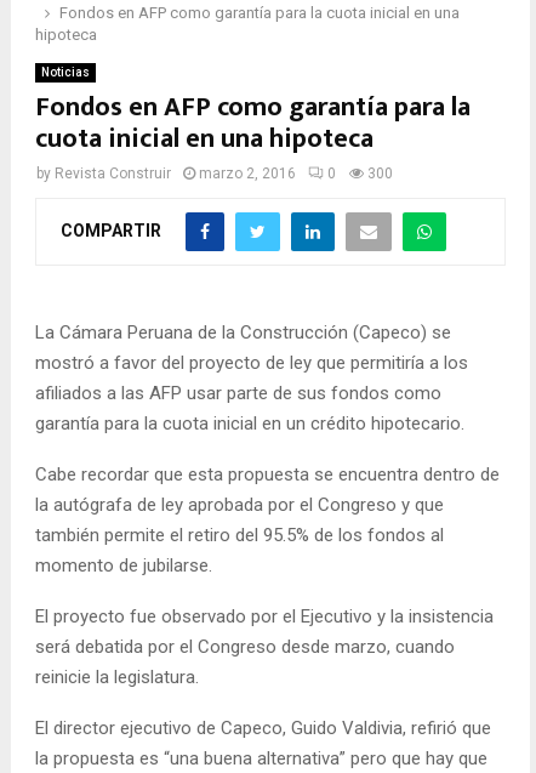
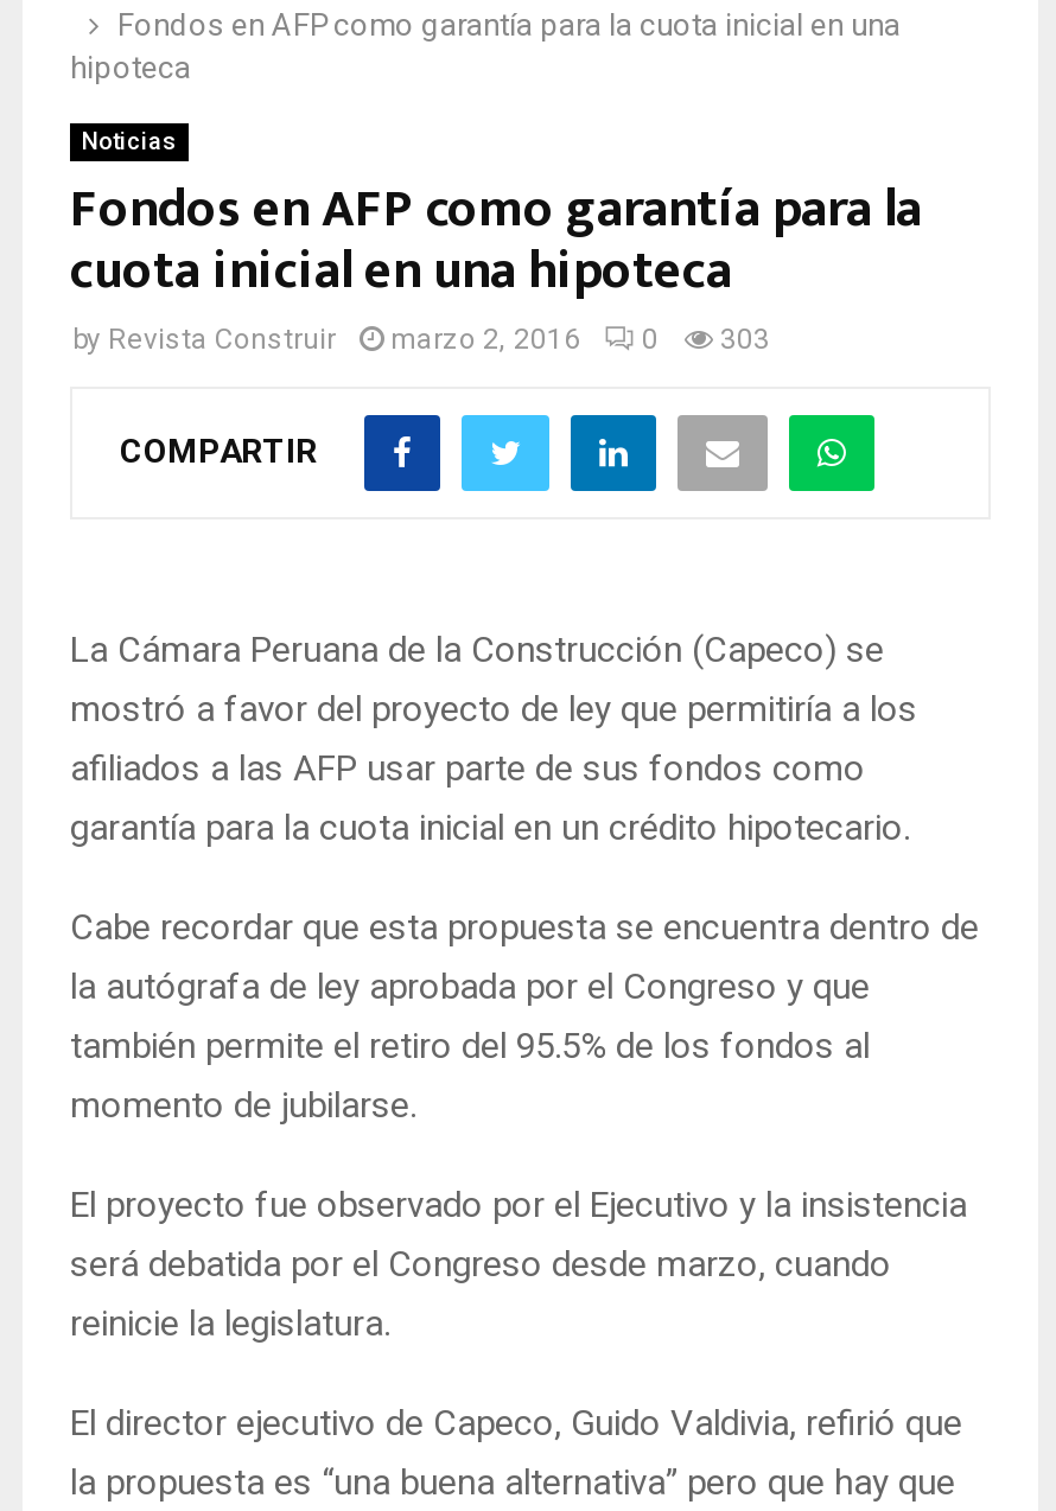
- by Revista Construir marzo 2, 2016 0 300
+ by Revista Construir marzo 2, 2016 0 303
